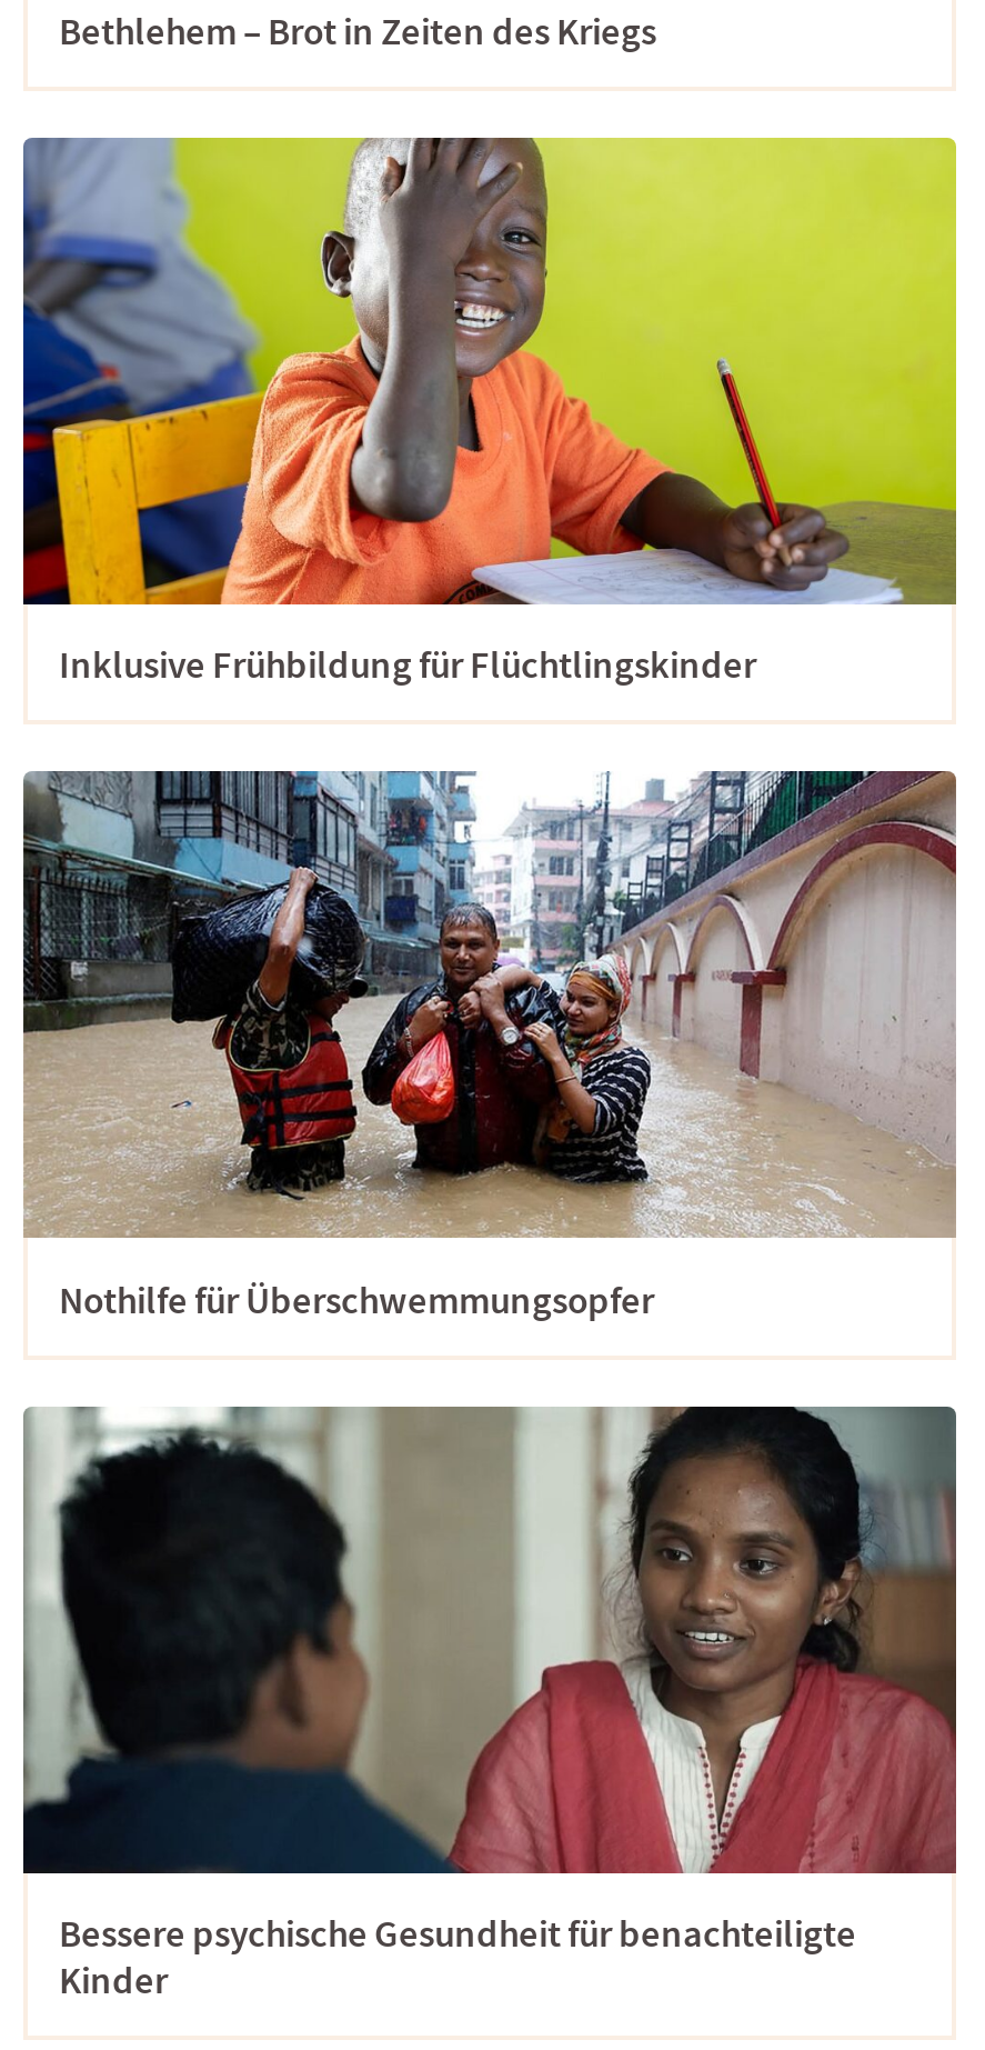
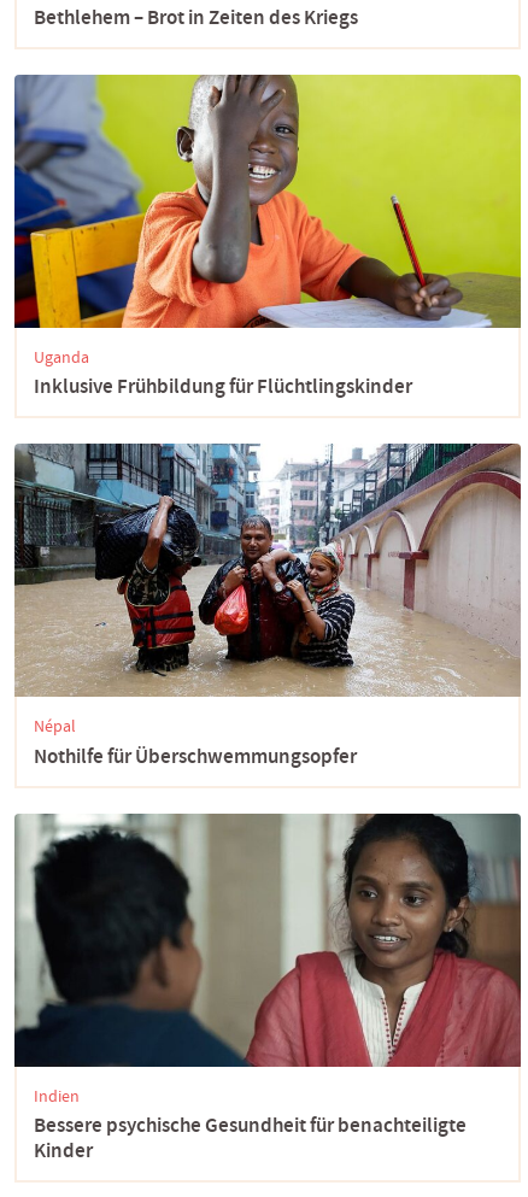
+ Uganda

+ Népal

+ Indien
